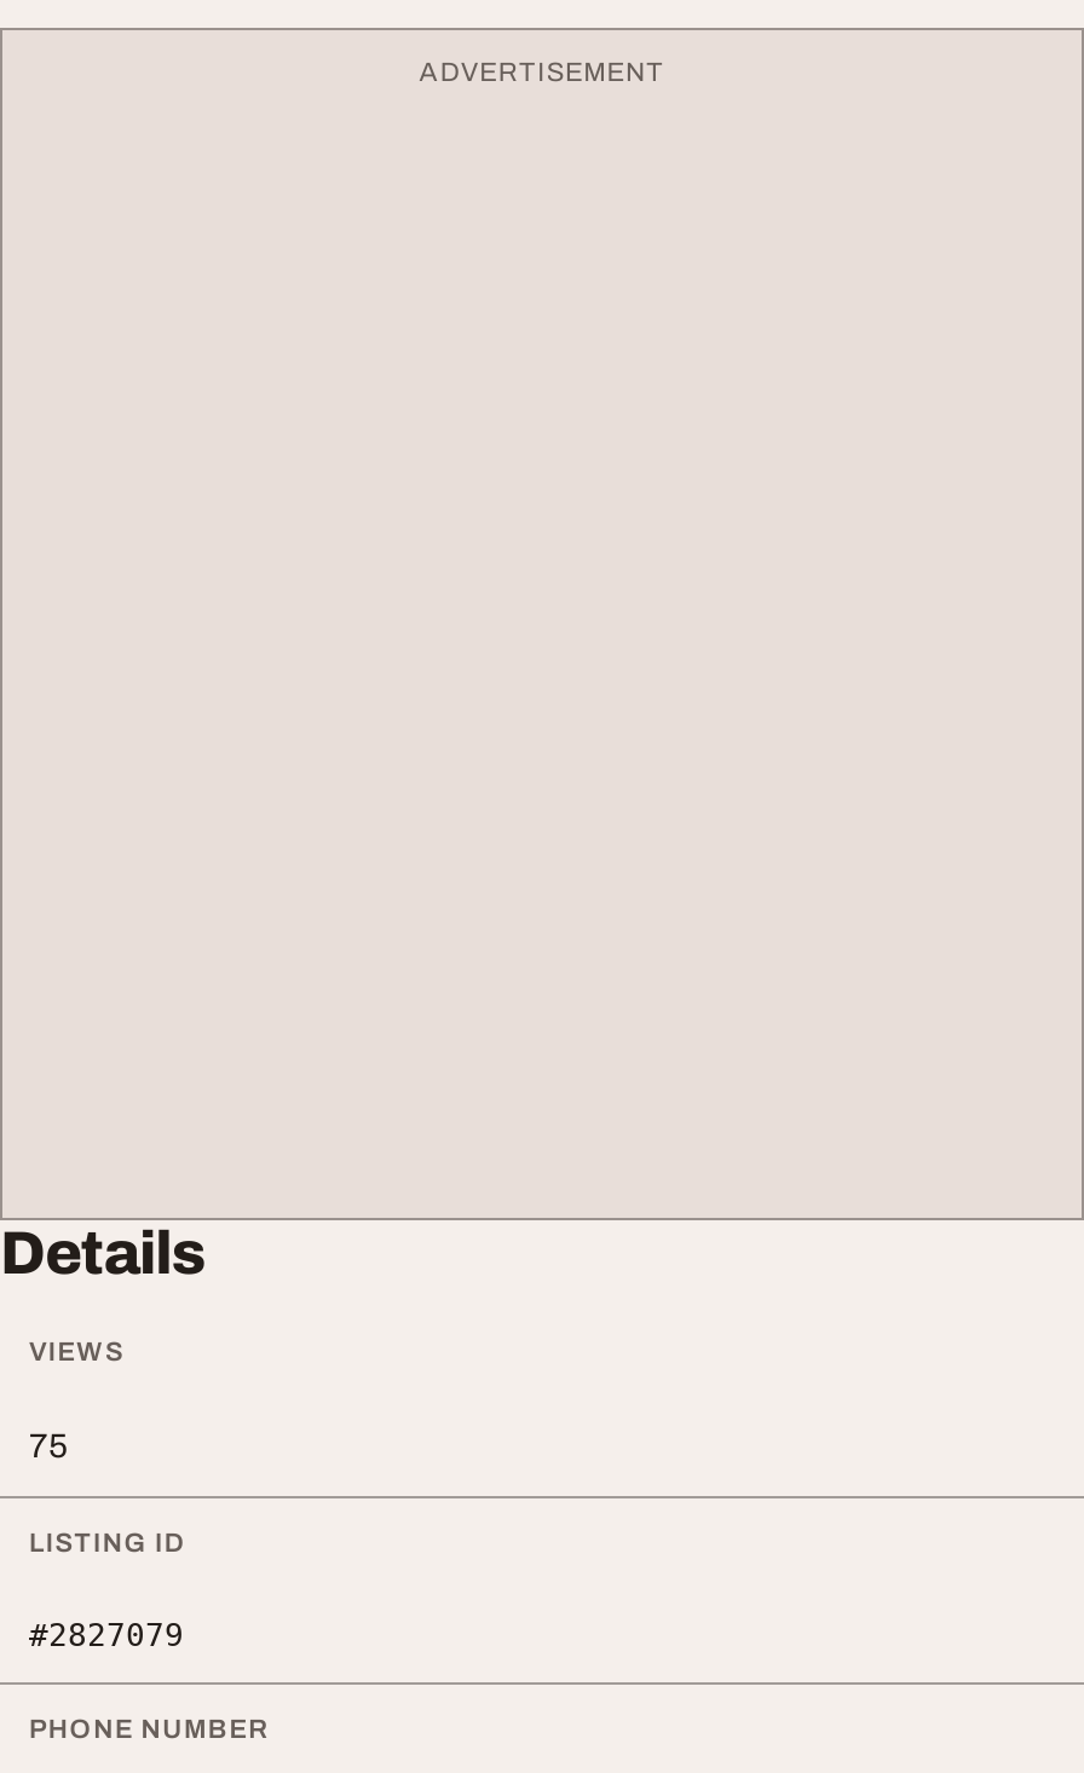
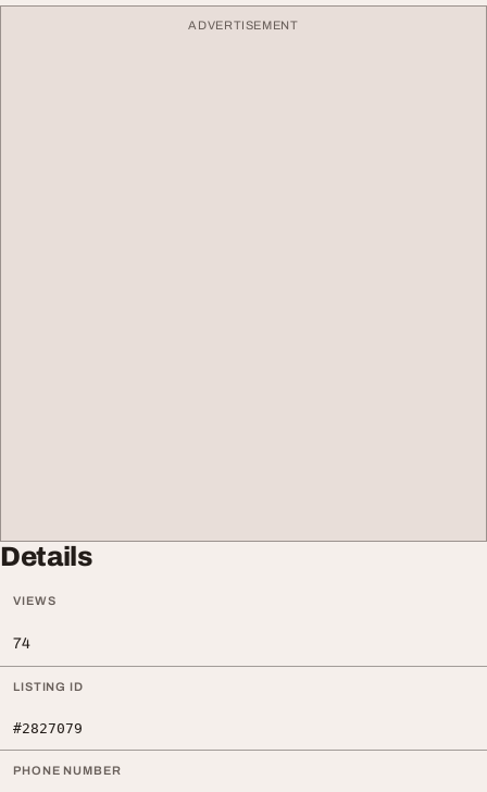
- 75
+ 74
